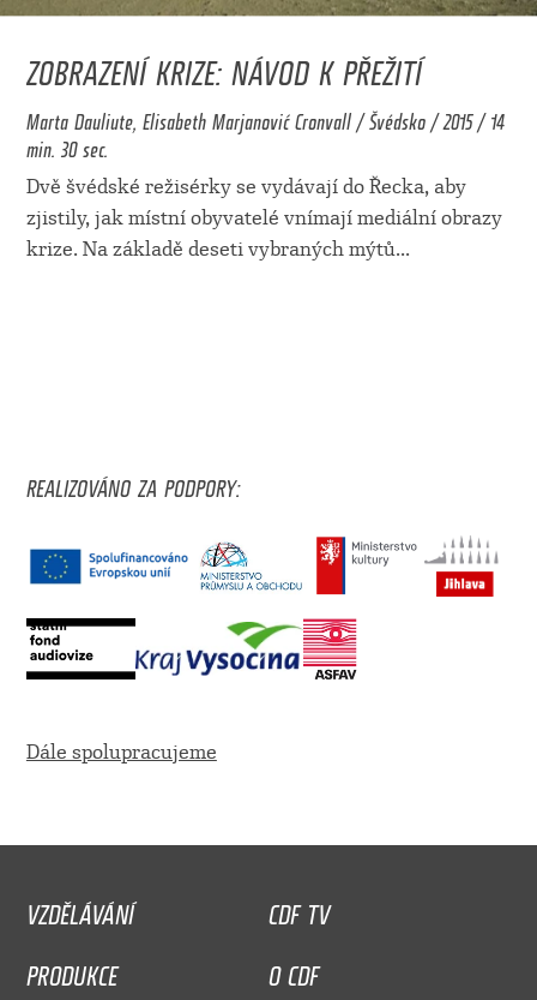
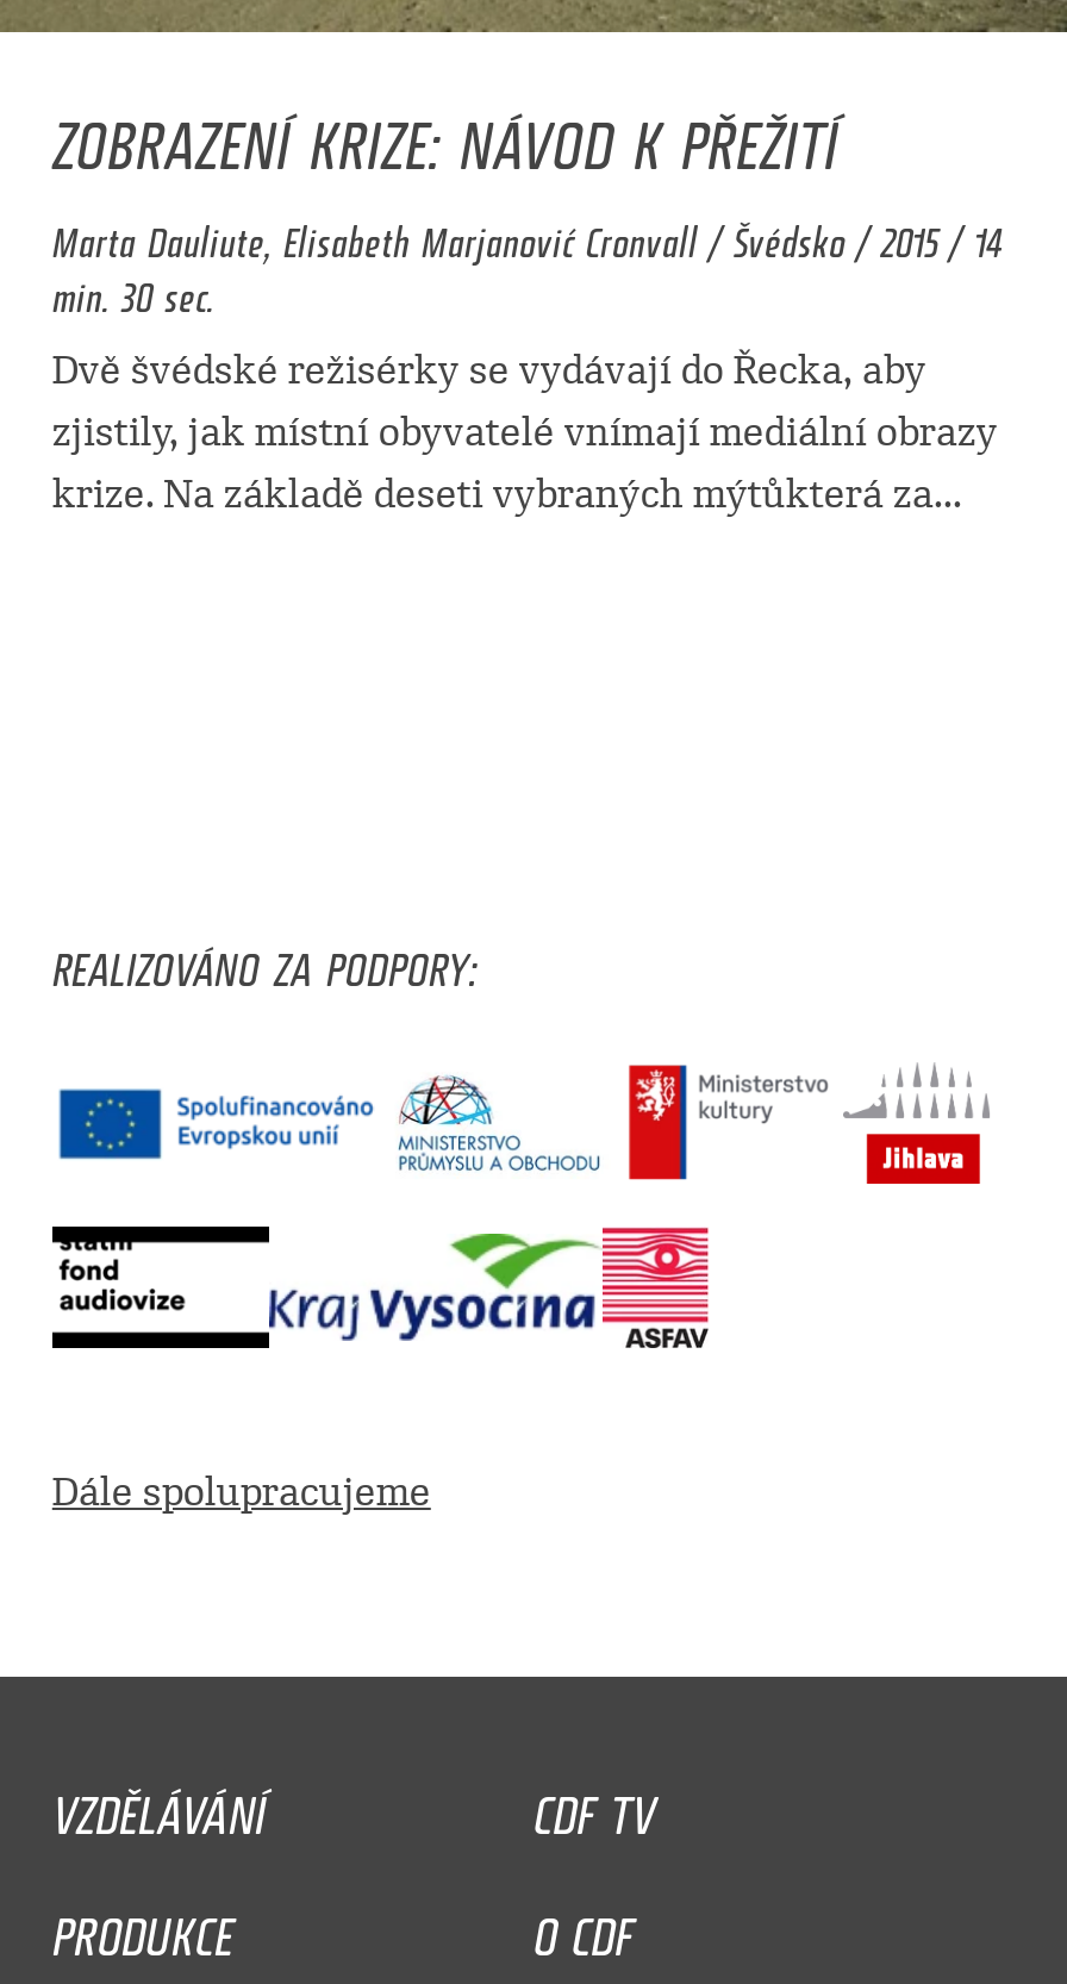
- krize. Na základě deseti vybraných mýtů...
+ krize. Na základě deseti vybraných mýtůkterá za...
